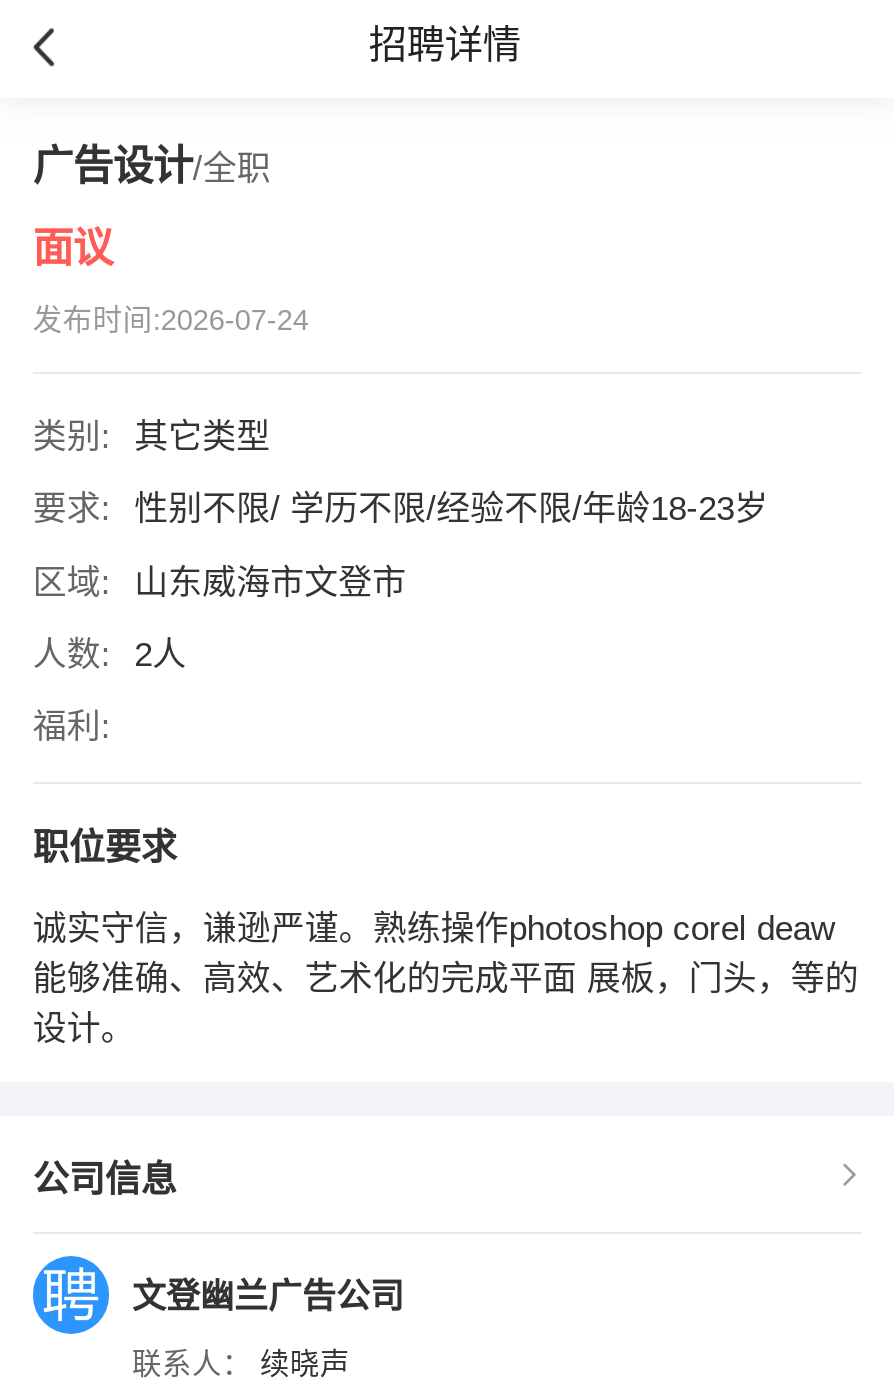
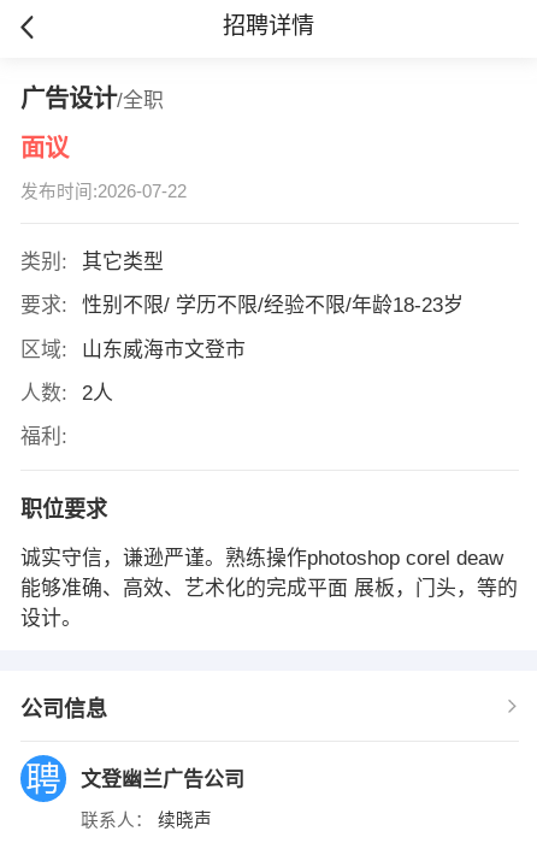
- 发布时间:2026-07-24
+ 发布时间:2026-07-22
